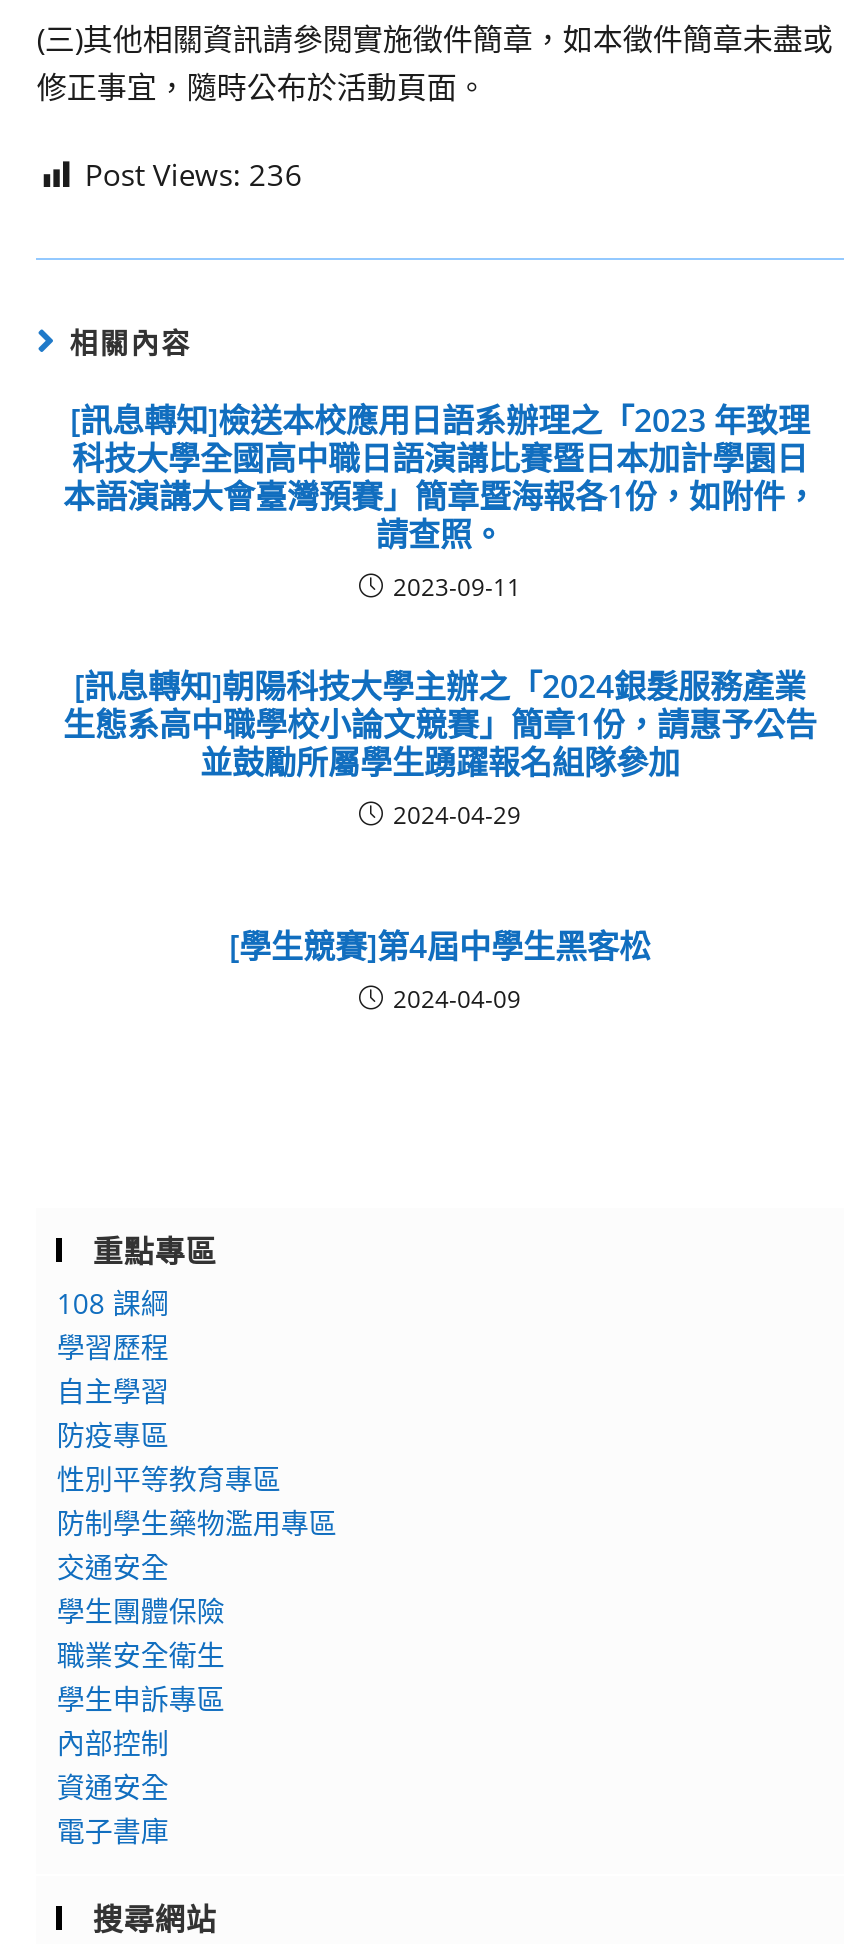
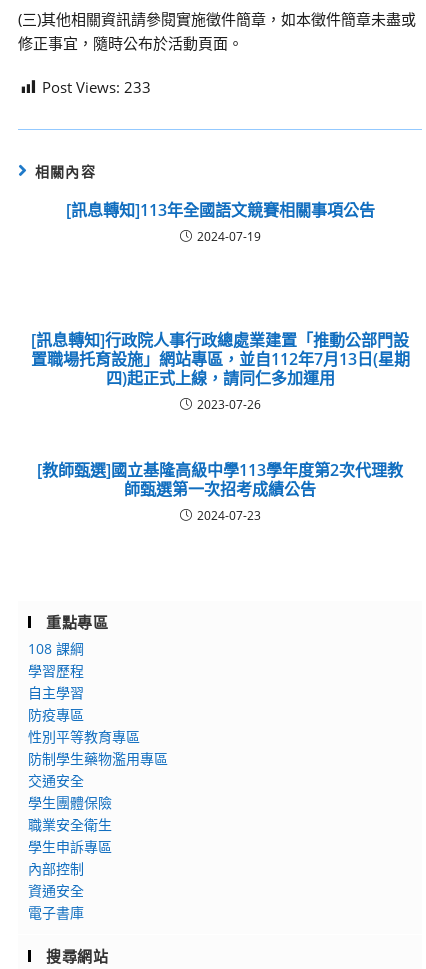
- Post Views: 236
+ Post Views: 233

- [訊息轉知]檢送本校應用日語系辦理之「2023 年致理
- 科技大學全國高中職日語演講比賽暨日本加計學園日
- 本語演講大會臺灣預賽」簡章暨海報各1份，如附件，
- 請查照。
- 2023-09-11
+ [訊息轉知]113年全國語文競賽相關事項公告
+ 2024-07-19

- [訊息轉知]朝陽科技大學主辦之「2024銀髮服務產業
- 生態系高中職學校小論文競賽」簡章1份，請惠予公告
- 並鼓勵所屬學生踴躍報名組隊參加
- 2024-04-29
+ [訊息轉知]行政院人事行政總處業建置「推動公部門設
+ 置職場托育設施」網站專區，並自112年7月13日(星期
+ 四)起正式上線，請同仁多加運用
+ 2023-07-26

- [學生競賽]第4屆中學生黑客松
- 2024-04-09
+ [教師甄選]國立基隆高級中學113學年度第2次代理教
+ 師甄選第一次招考成績公告
+ 2024-07-23
